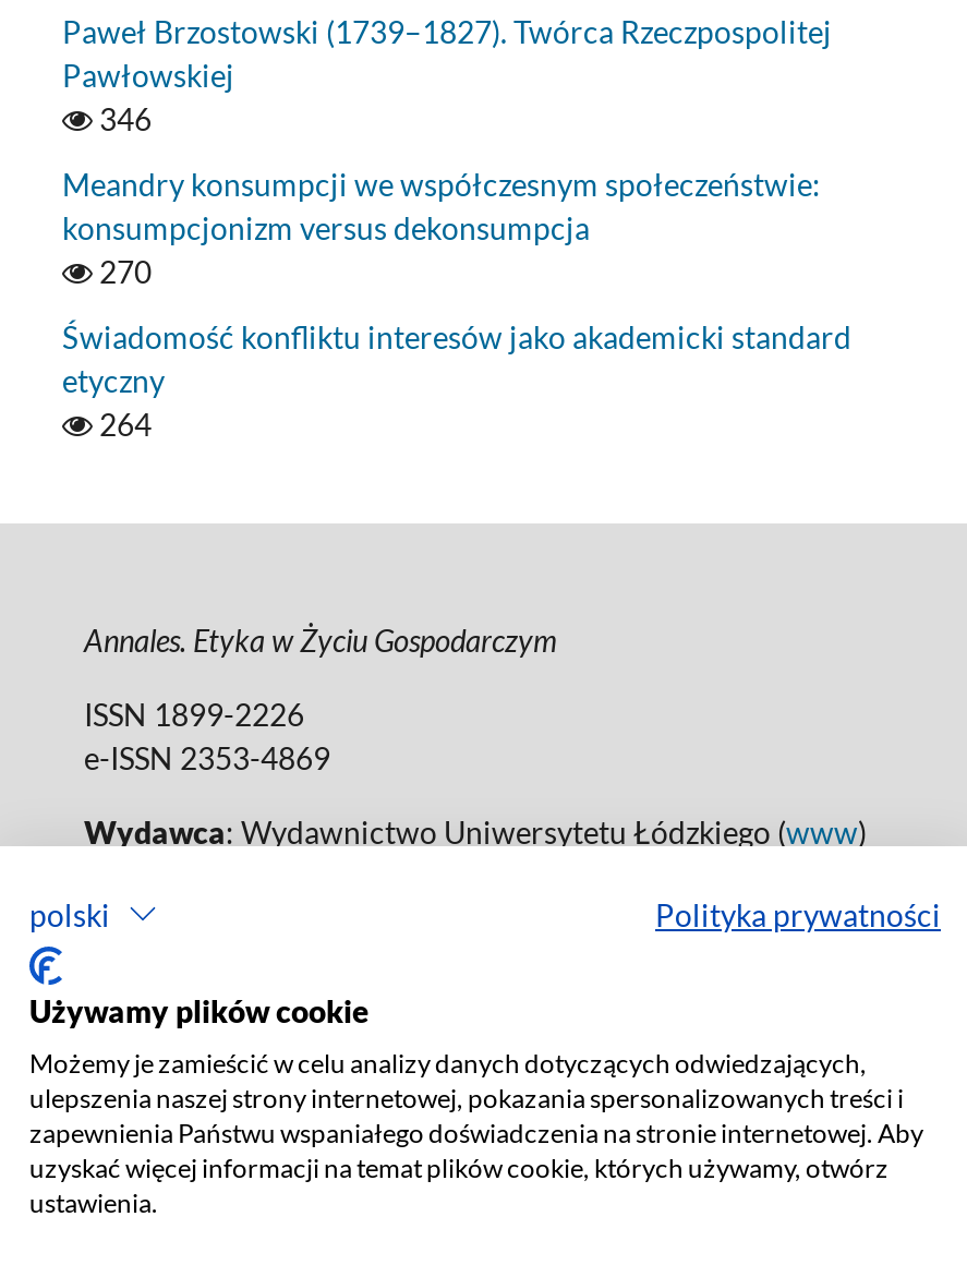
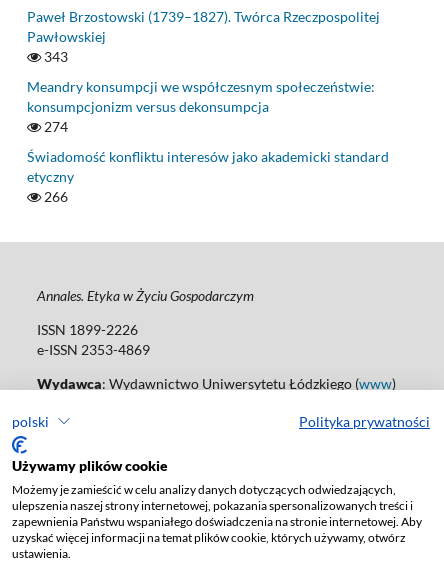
- 346
+ 343

- 270
+ 274

- 264
+ 266
